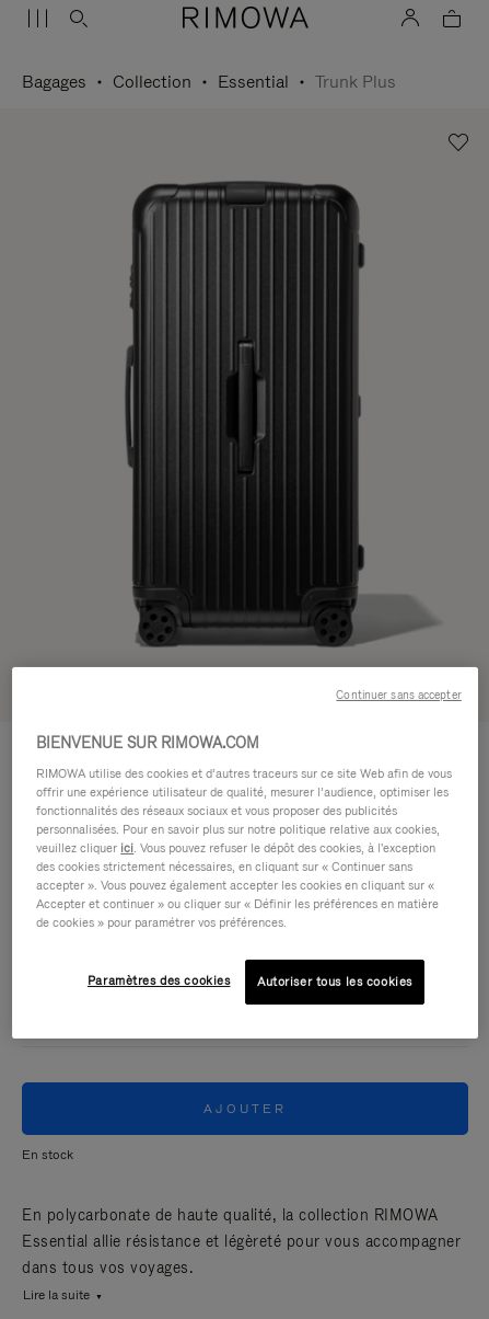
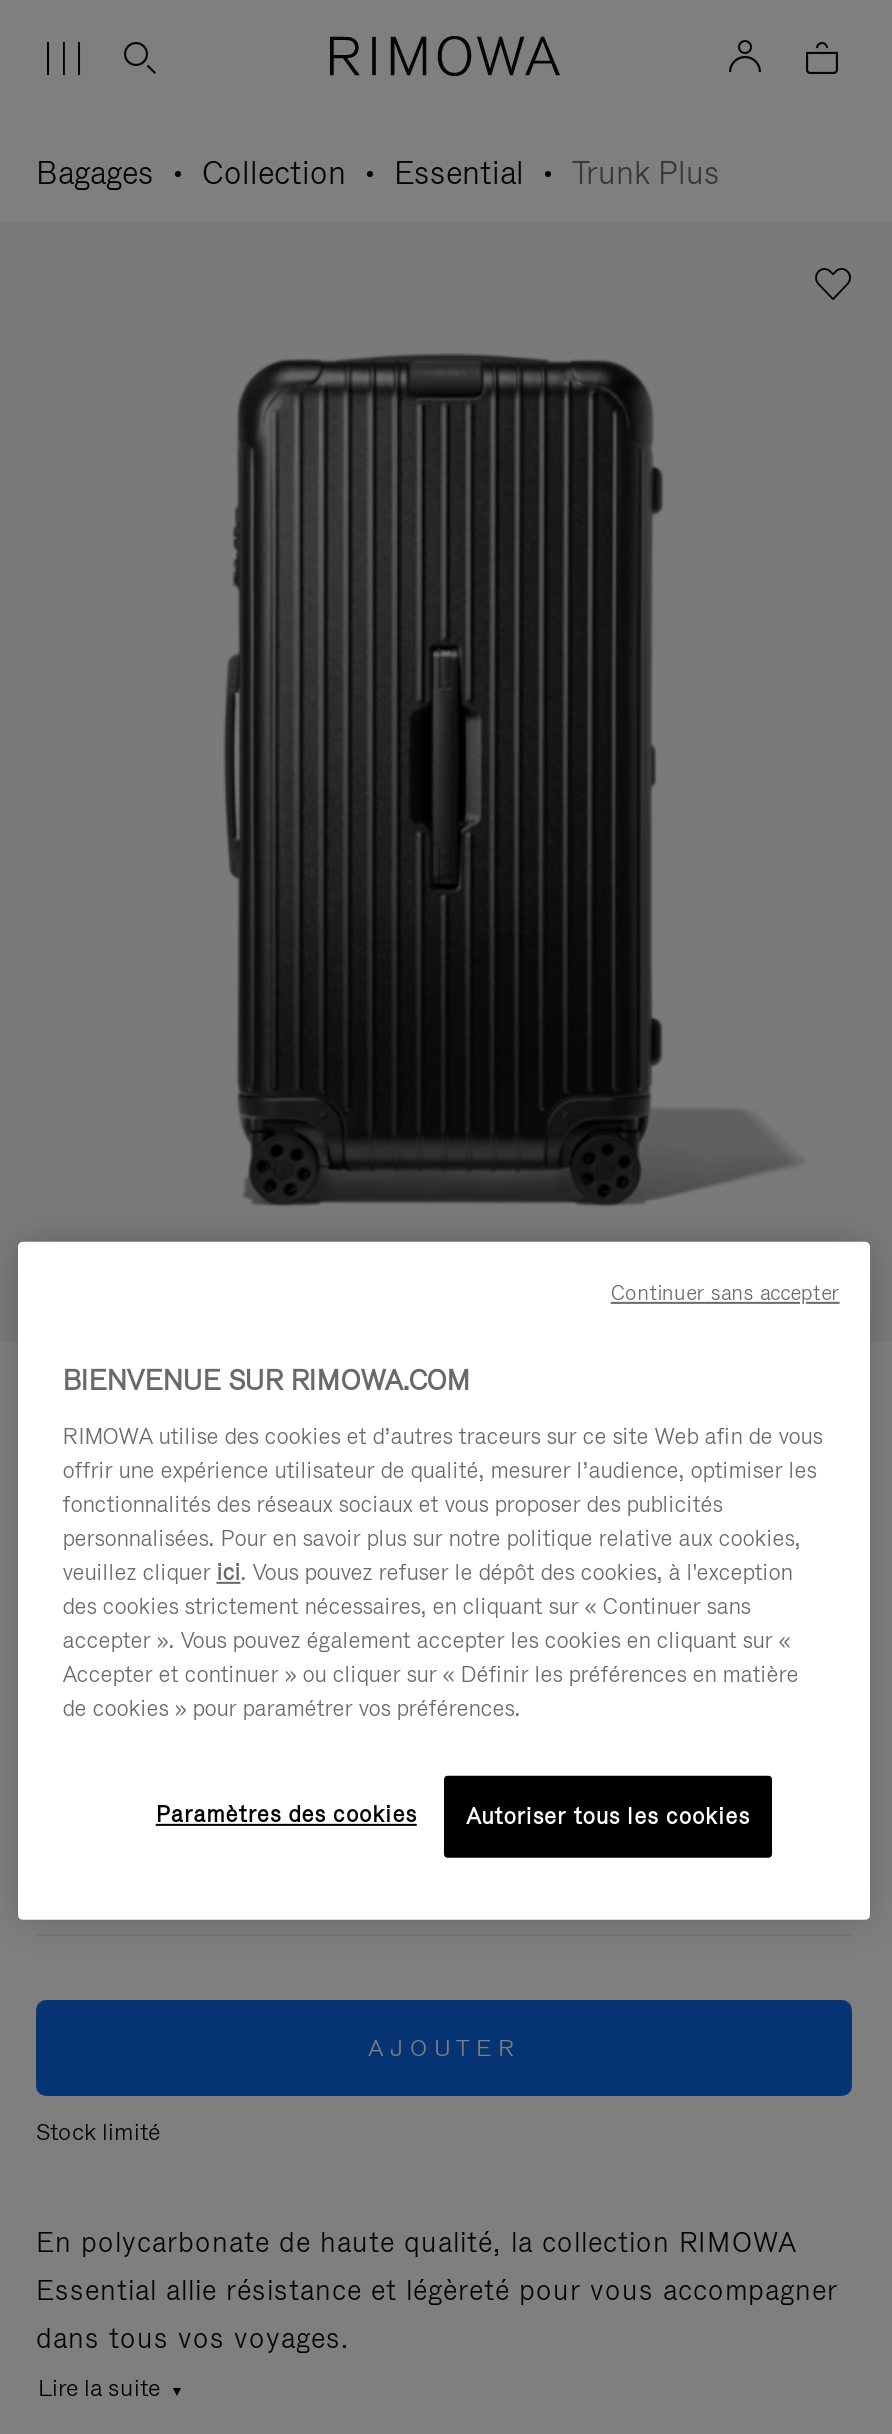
- En stock
+ Stock limité
